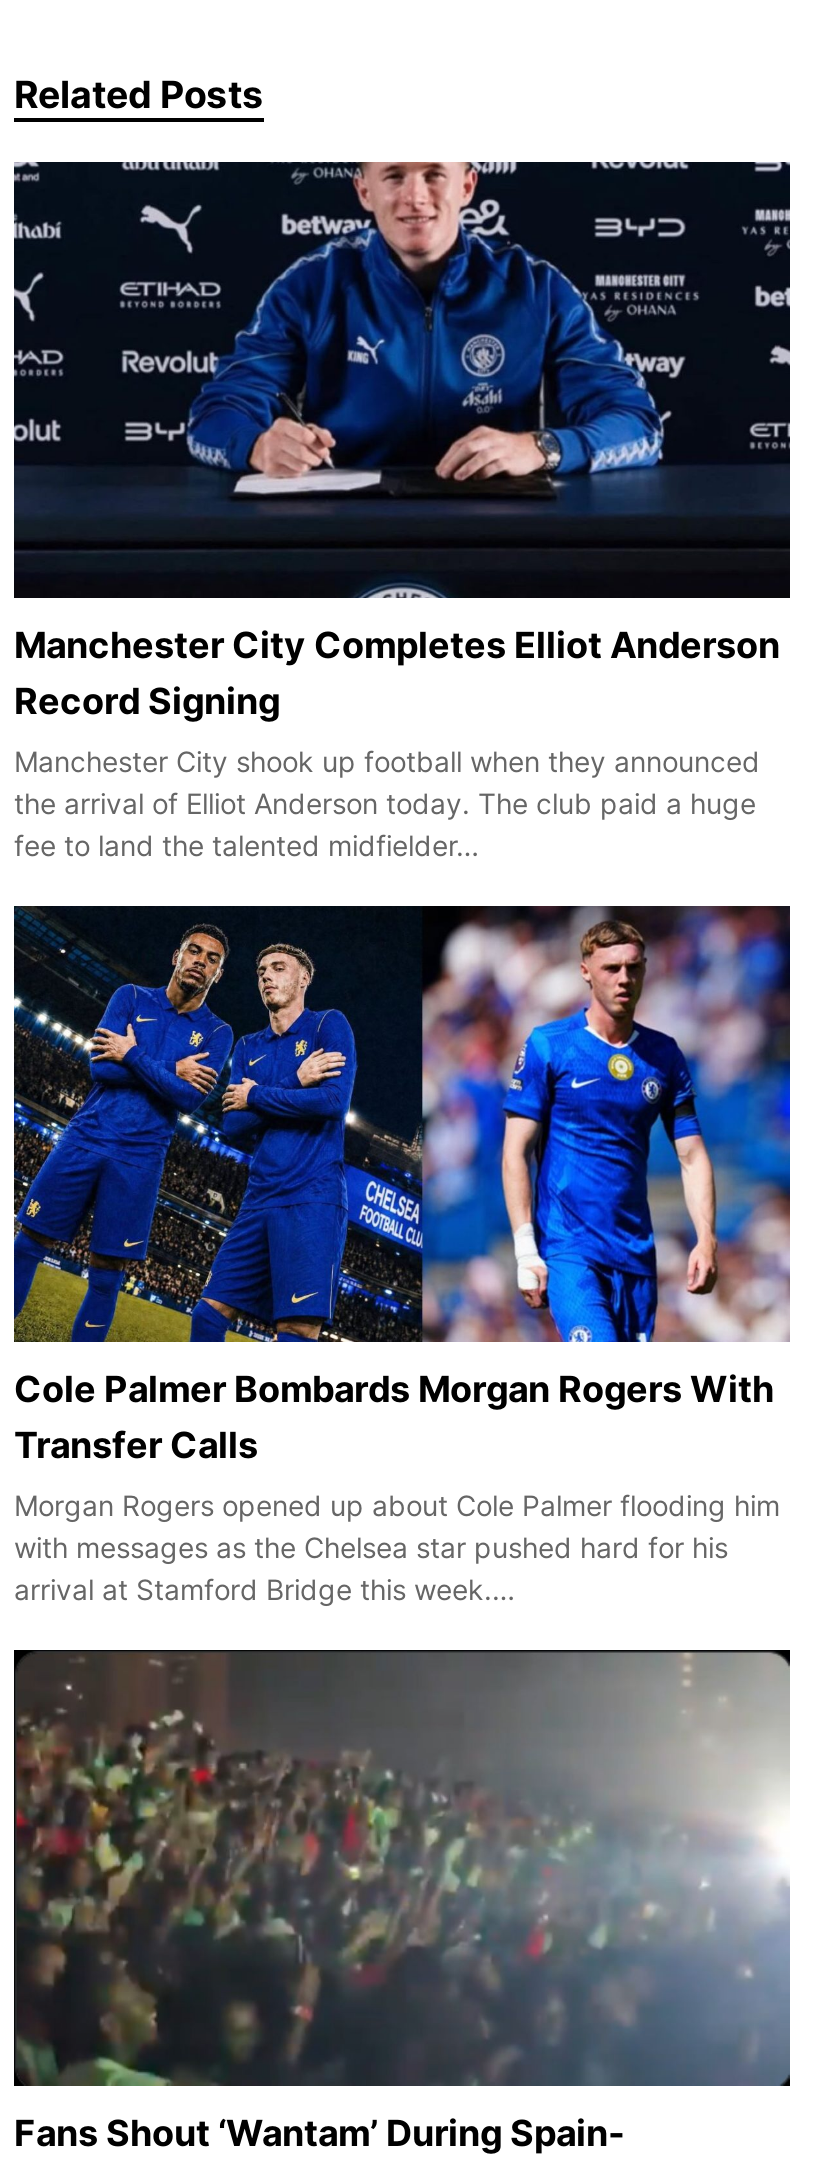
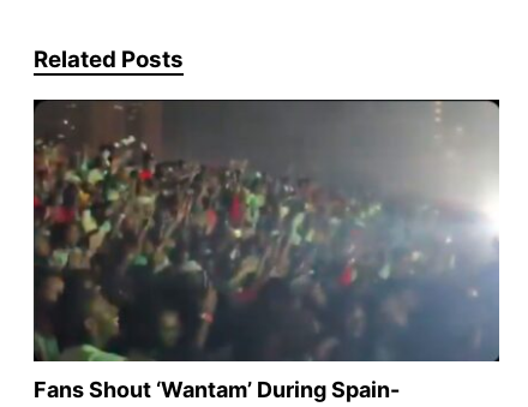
- [image]
- Manchester City Completes Elliot Anderson
- Record Signing
- Manchester City shook up football when they announced
- the arrival of Elliot Anderson today. The club paid a huge
- fee to land the talented midfielder…

- [image]
- Cole Palmer Bombards Morgan Rogers With
- Transfer Calls
- Morgan Rogers opened up about Cole Palmer flooding him
- with messages as the Chelsea star pushed hard for his
- arrival at Stamford Bridge this week.…
